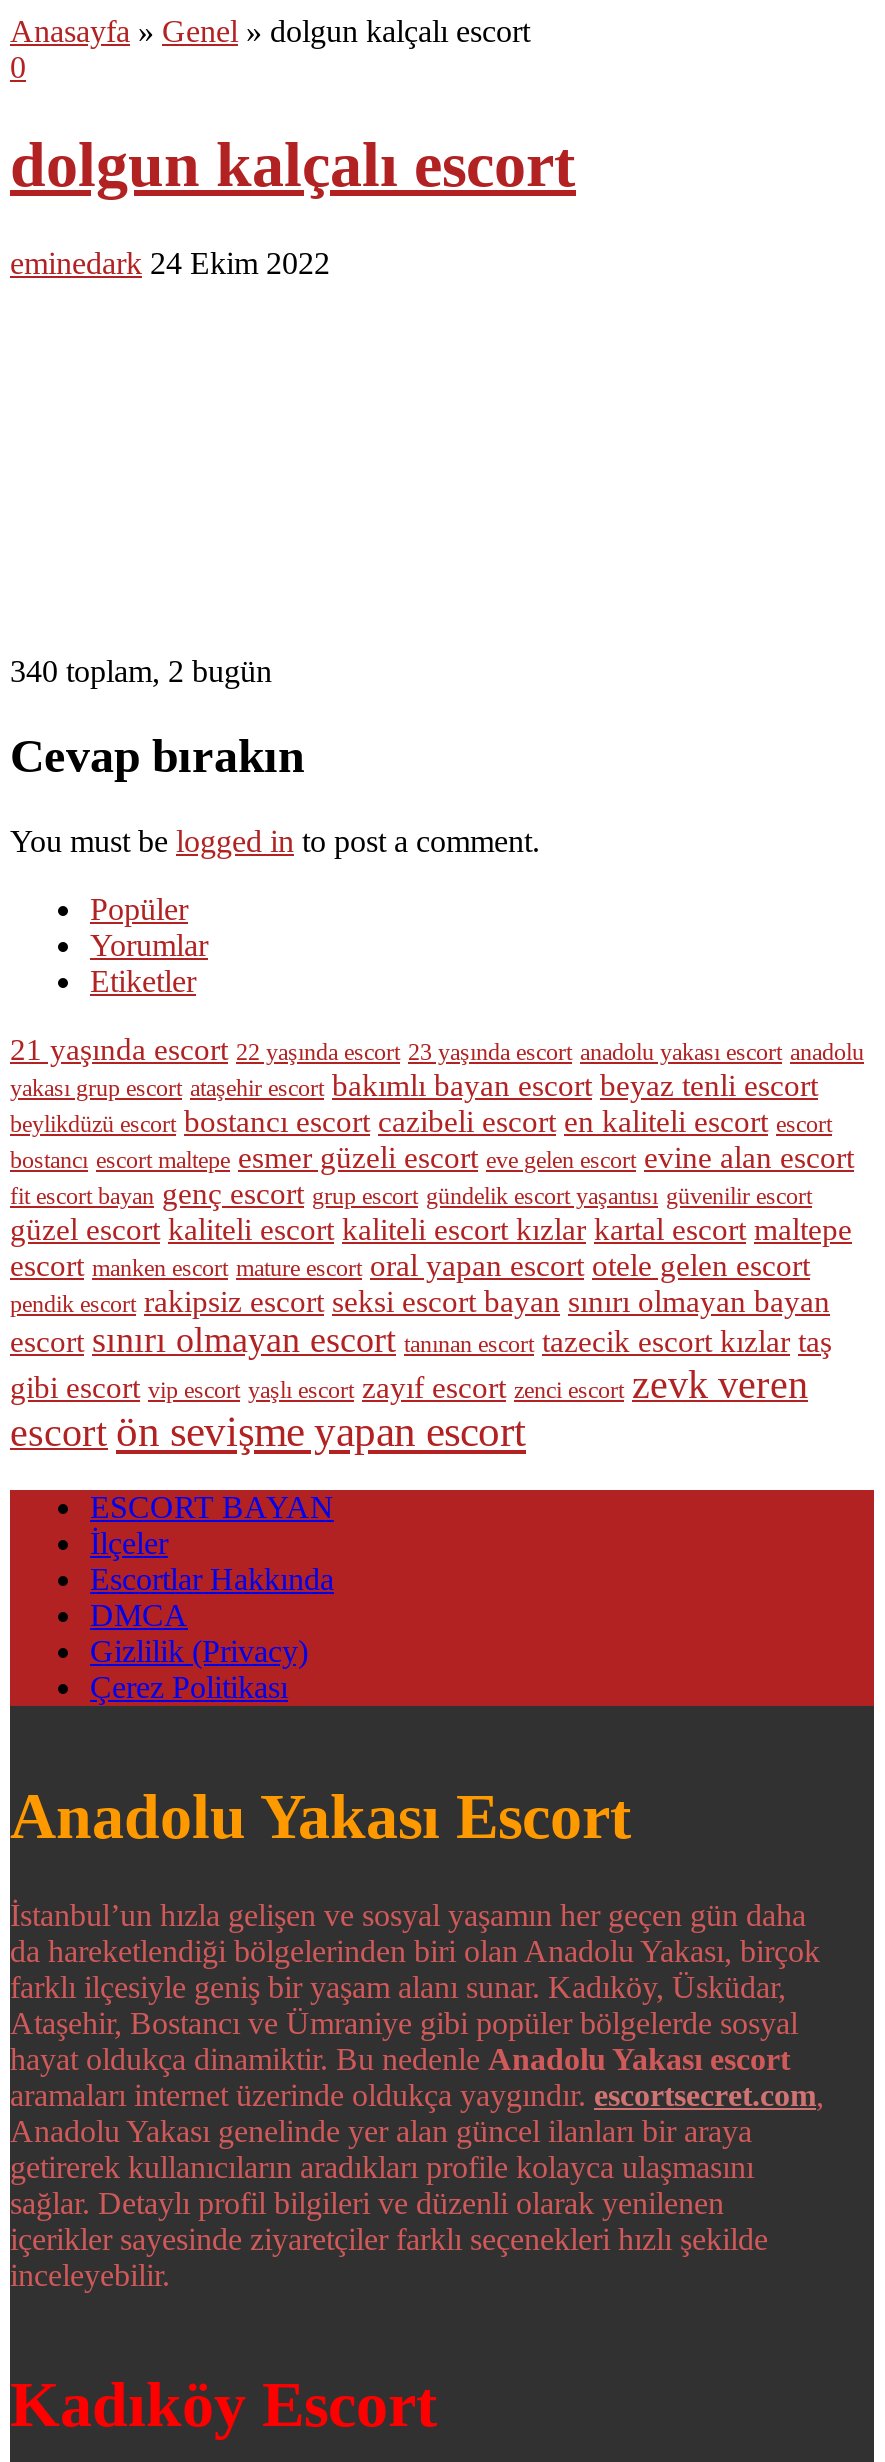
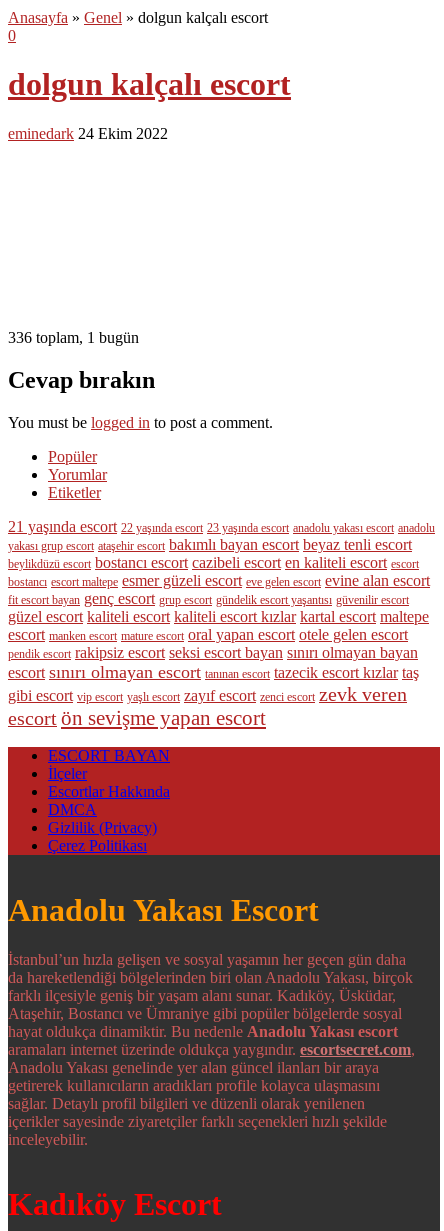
- 340 toplam, 2 bugün
+ 336 toplam, 1 bugün
